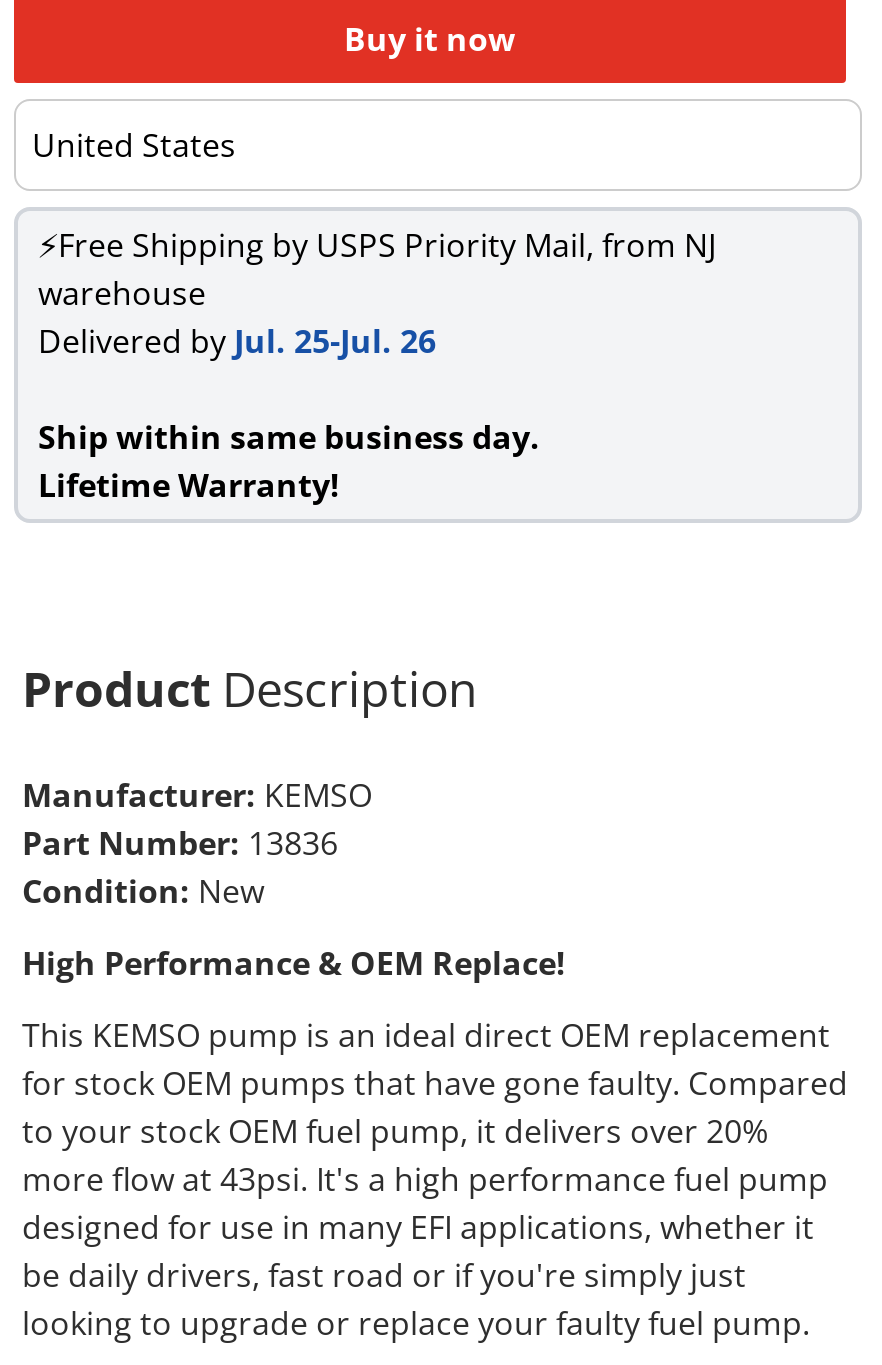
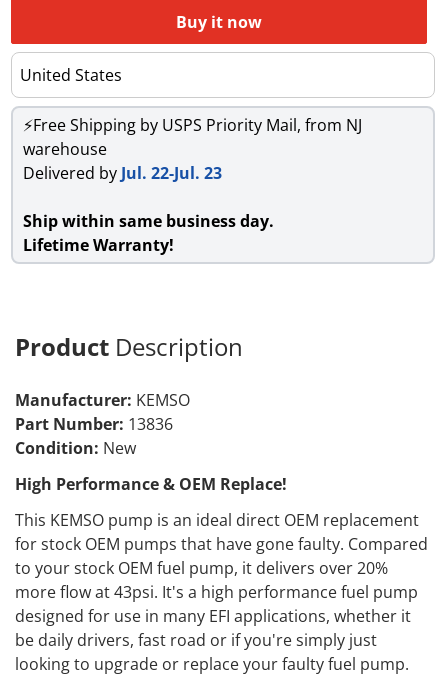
- Delivered by Jul. 25-Jul. 26
+ Delivered by Jul. 22-Jul. 23
